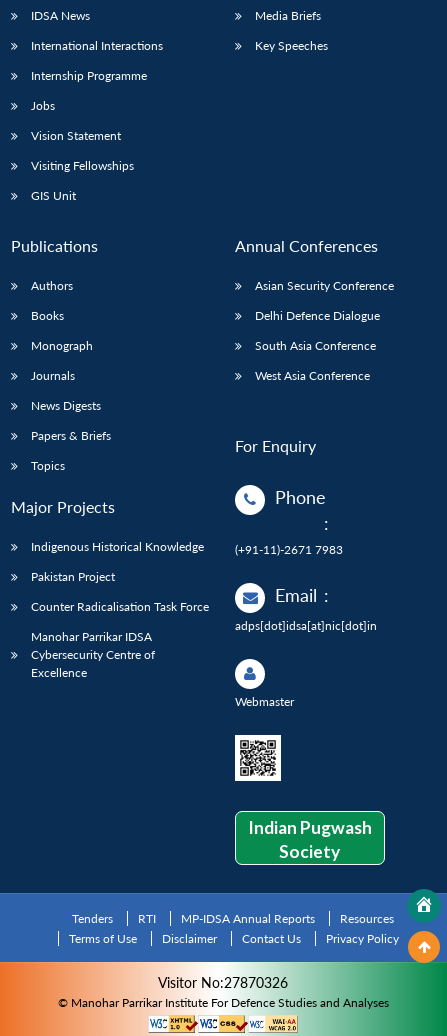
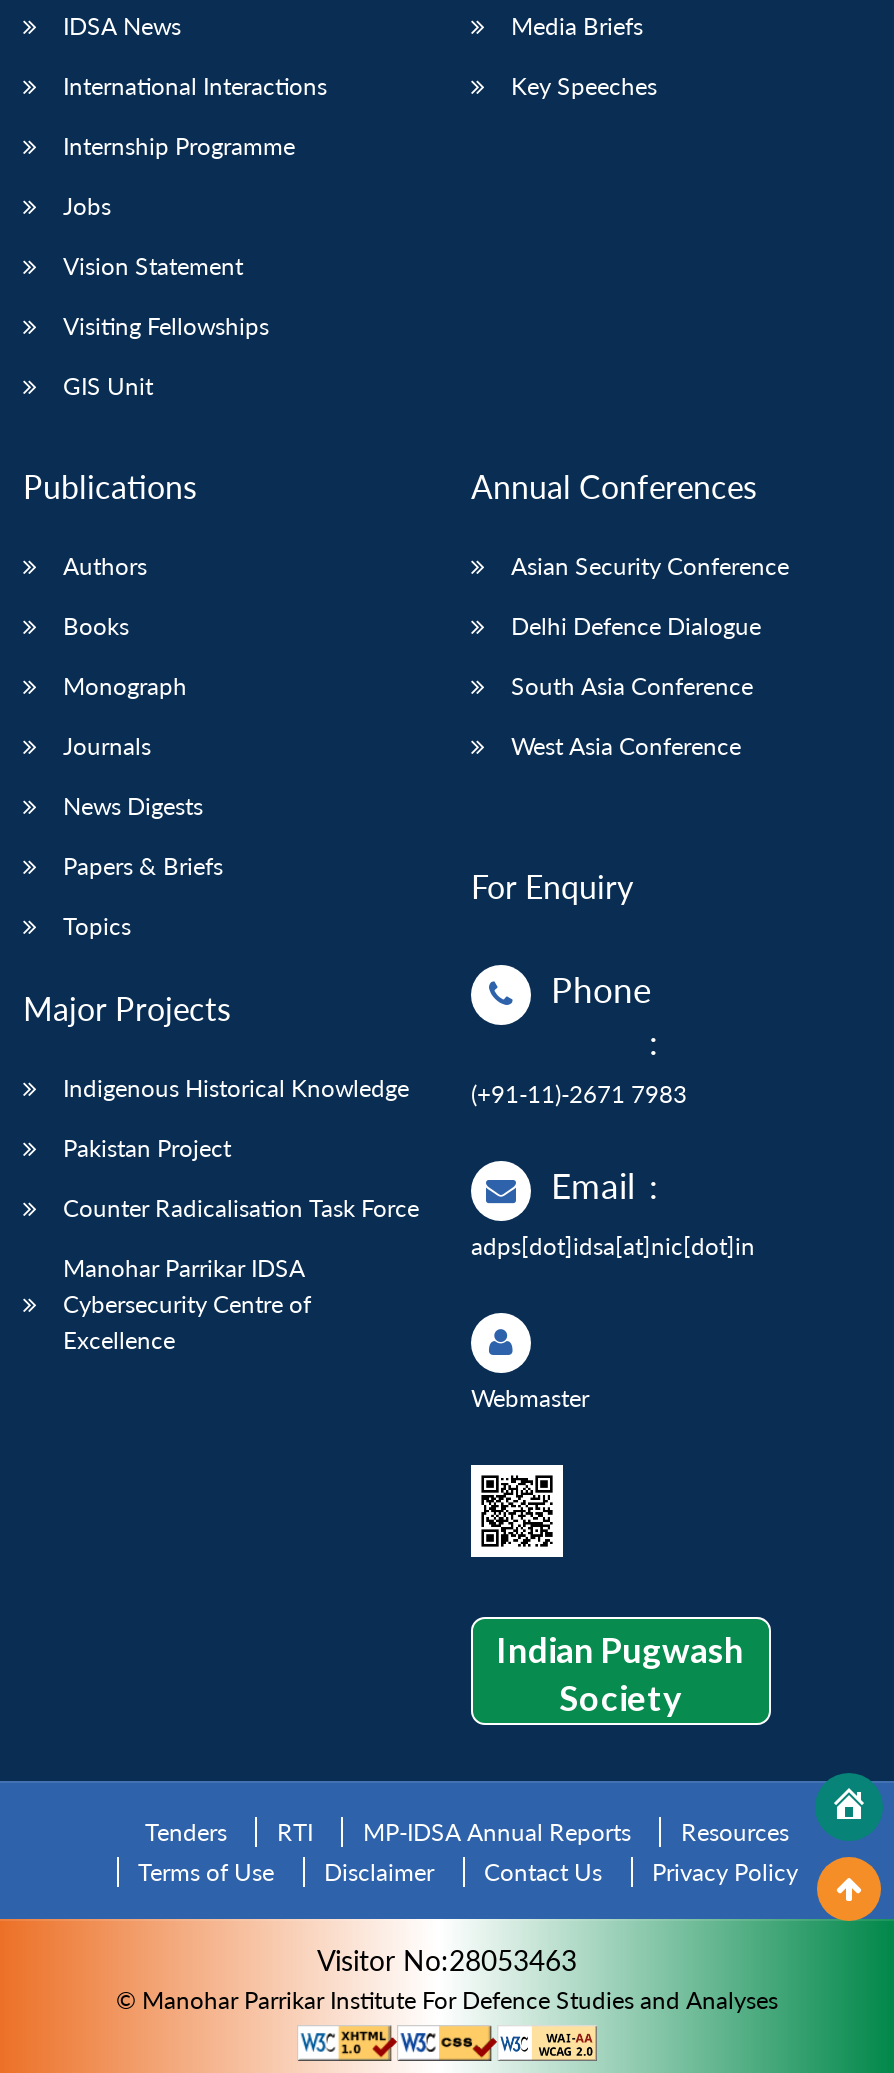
- Visitor No:27870326
+ Visitor No:28053463
